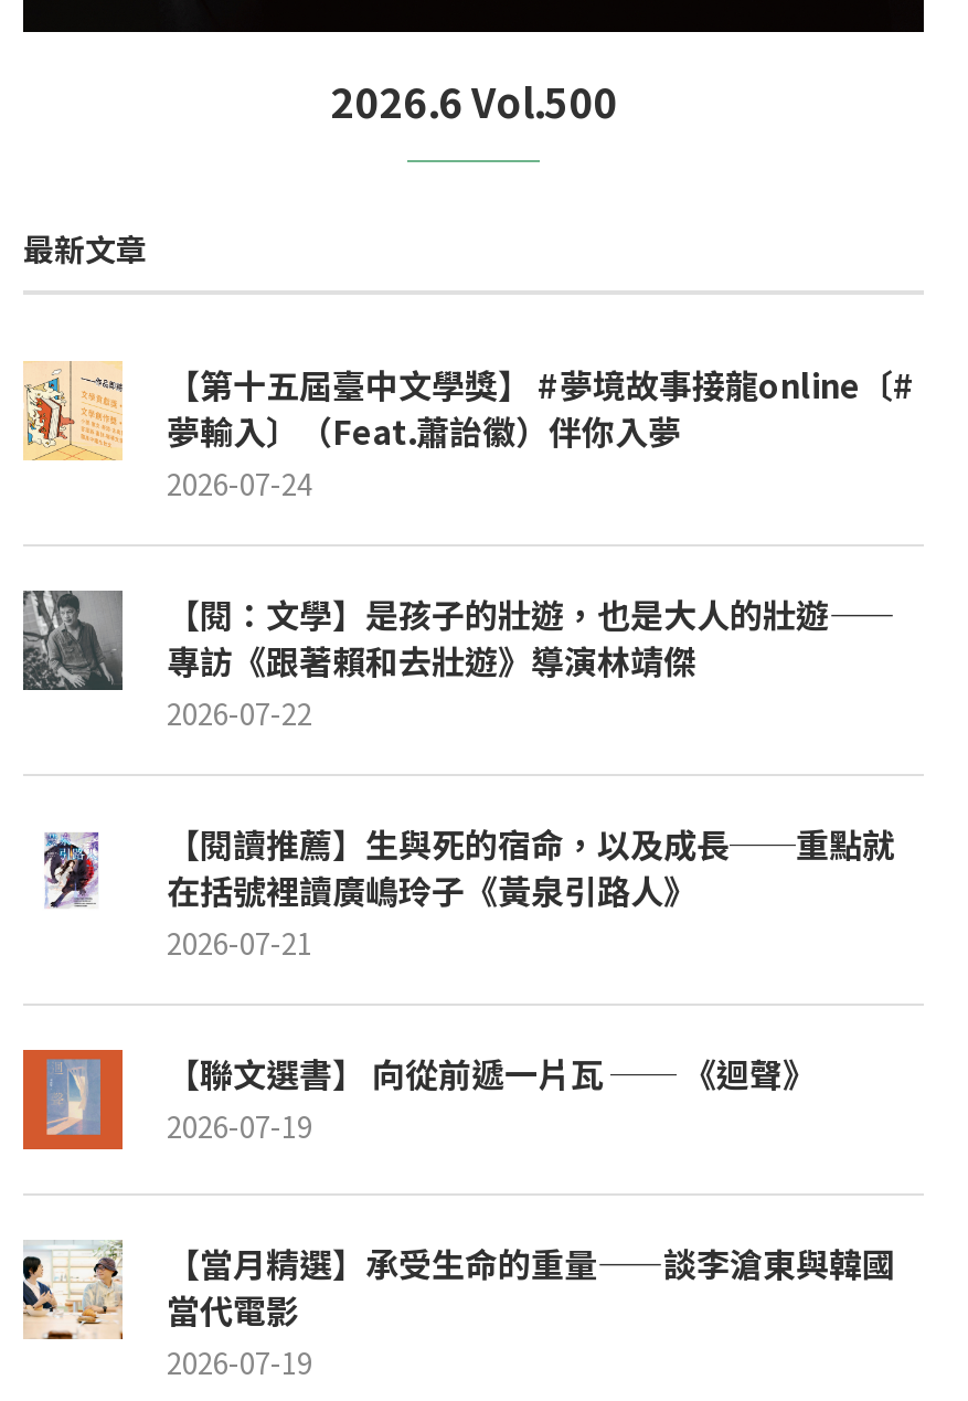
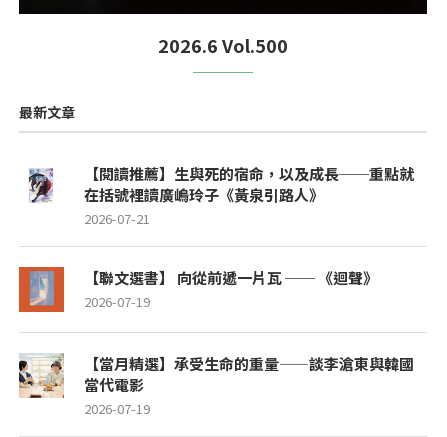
- [image]
- 【第十五屆臺中文學獎】 #夢境故事接龍online〔#
- 夢輸入〕（Feat.蕭詒徽）伴你入夢
- 2026-07-24
- 【閱：文學】是孩子的壯遊，也是大人的壯遊——
- 專訪《跟著賴和去壯遊》導演林靖傑
- 2026-07-22

- [image]
